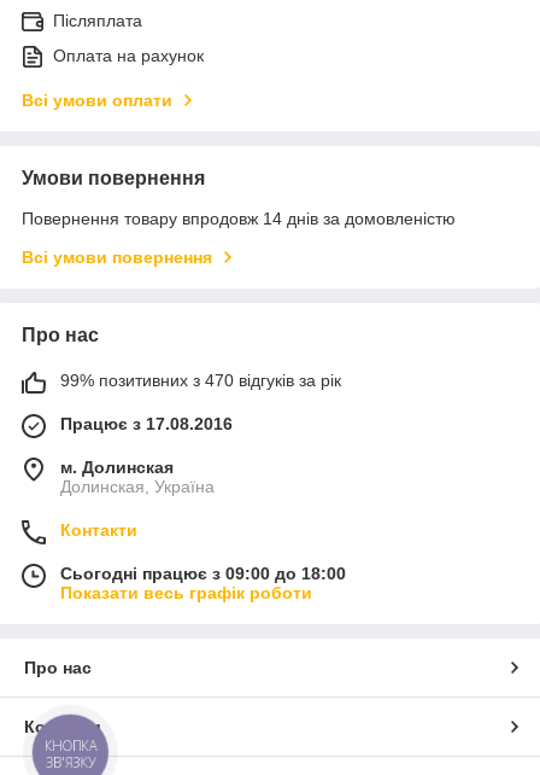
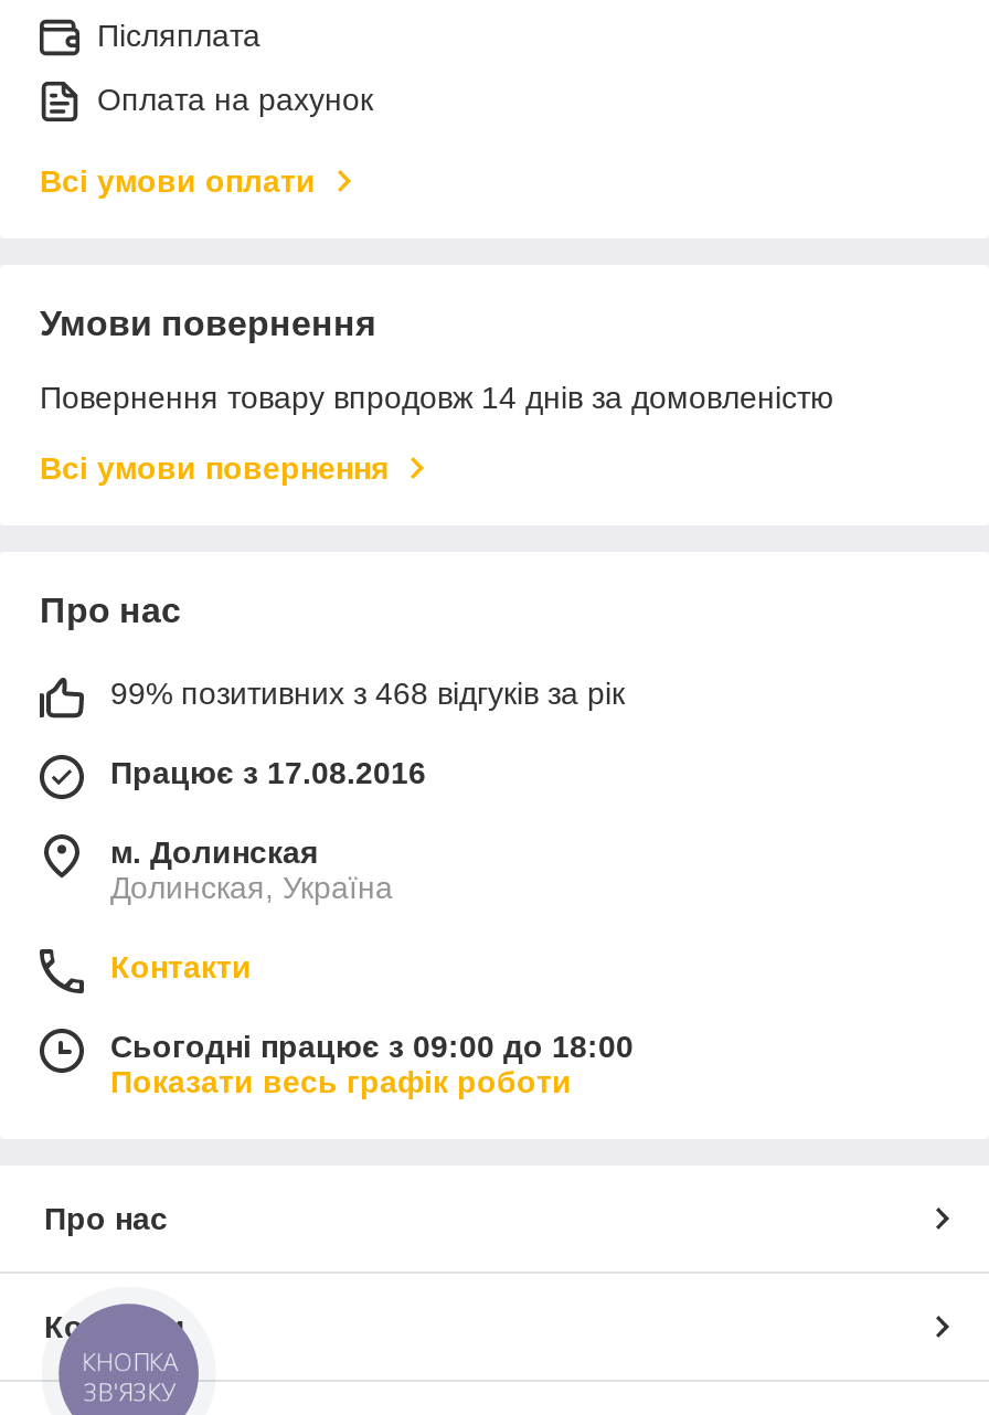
- 99% позитивних з 470 відгуків за рік
+ 99% позитивних з 468 відгуків за рік
